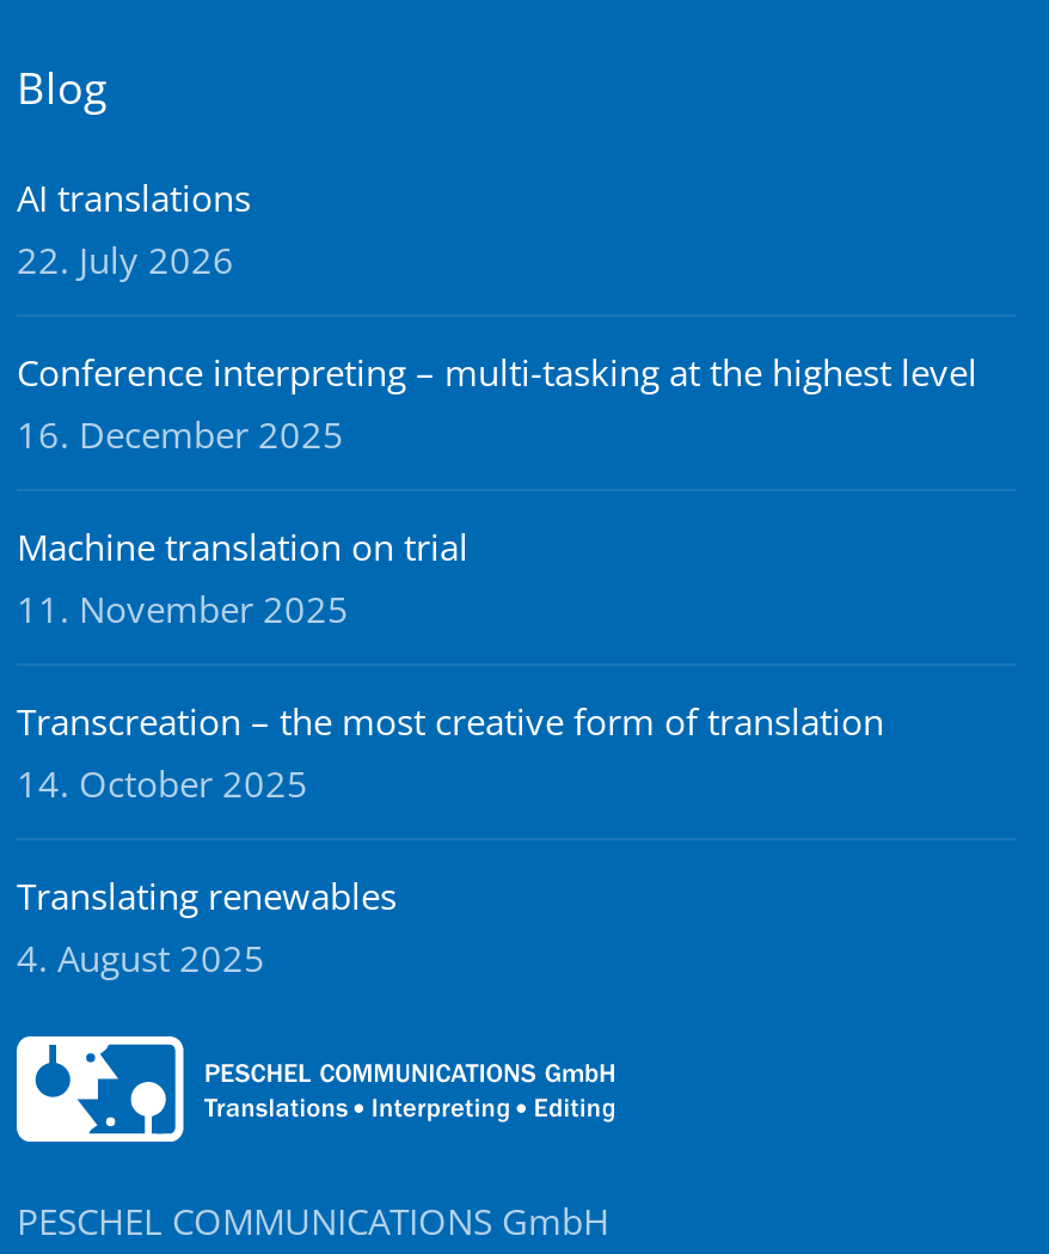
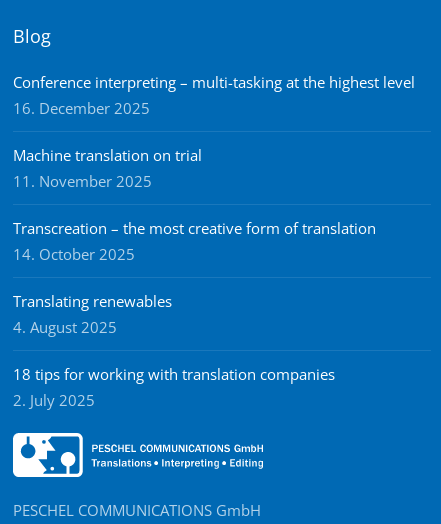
- AI translations
- 22. July 2026

moved up: Conference interpreting – multi-tasking at the highest level | 16. December 2025 | Machine translation on trial | 11. November 2025 | Transcreation – the most creative form of translation | 14. October 2025 | Translating renewables | 4. August 2025

+ 18 tips for working with translation companies
+ 2. July 2025
